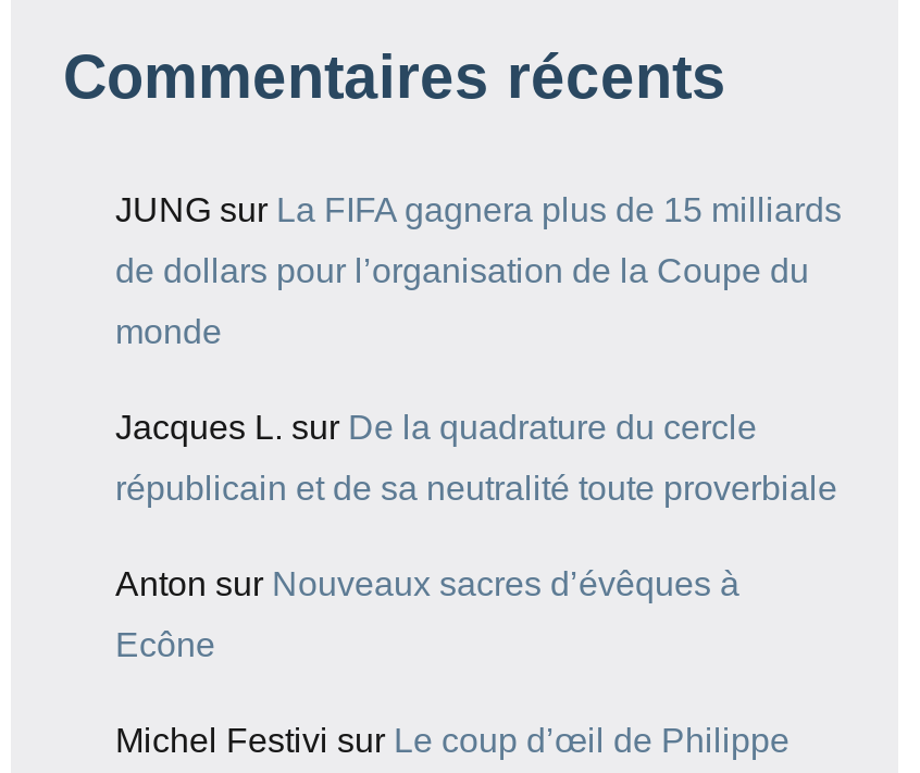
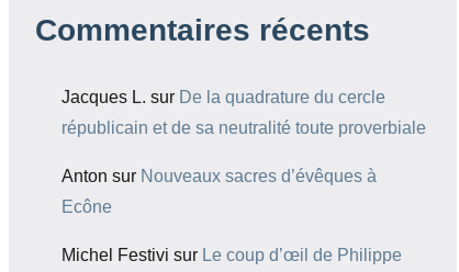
- JUNG sur La FIFA gagnera plus de 15 milliards
- de dollars pour l’organisation de la Coupe du
- monde
